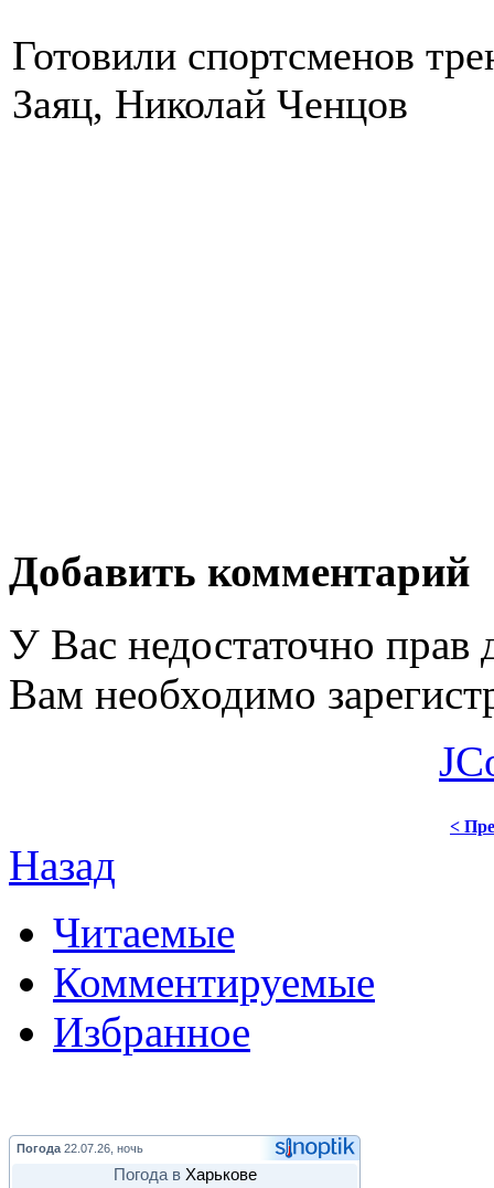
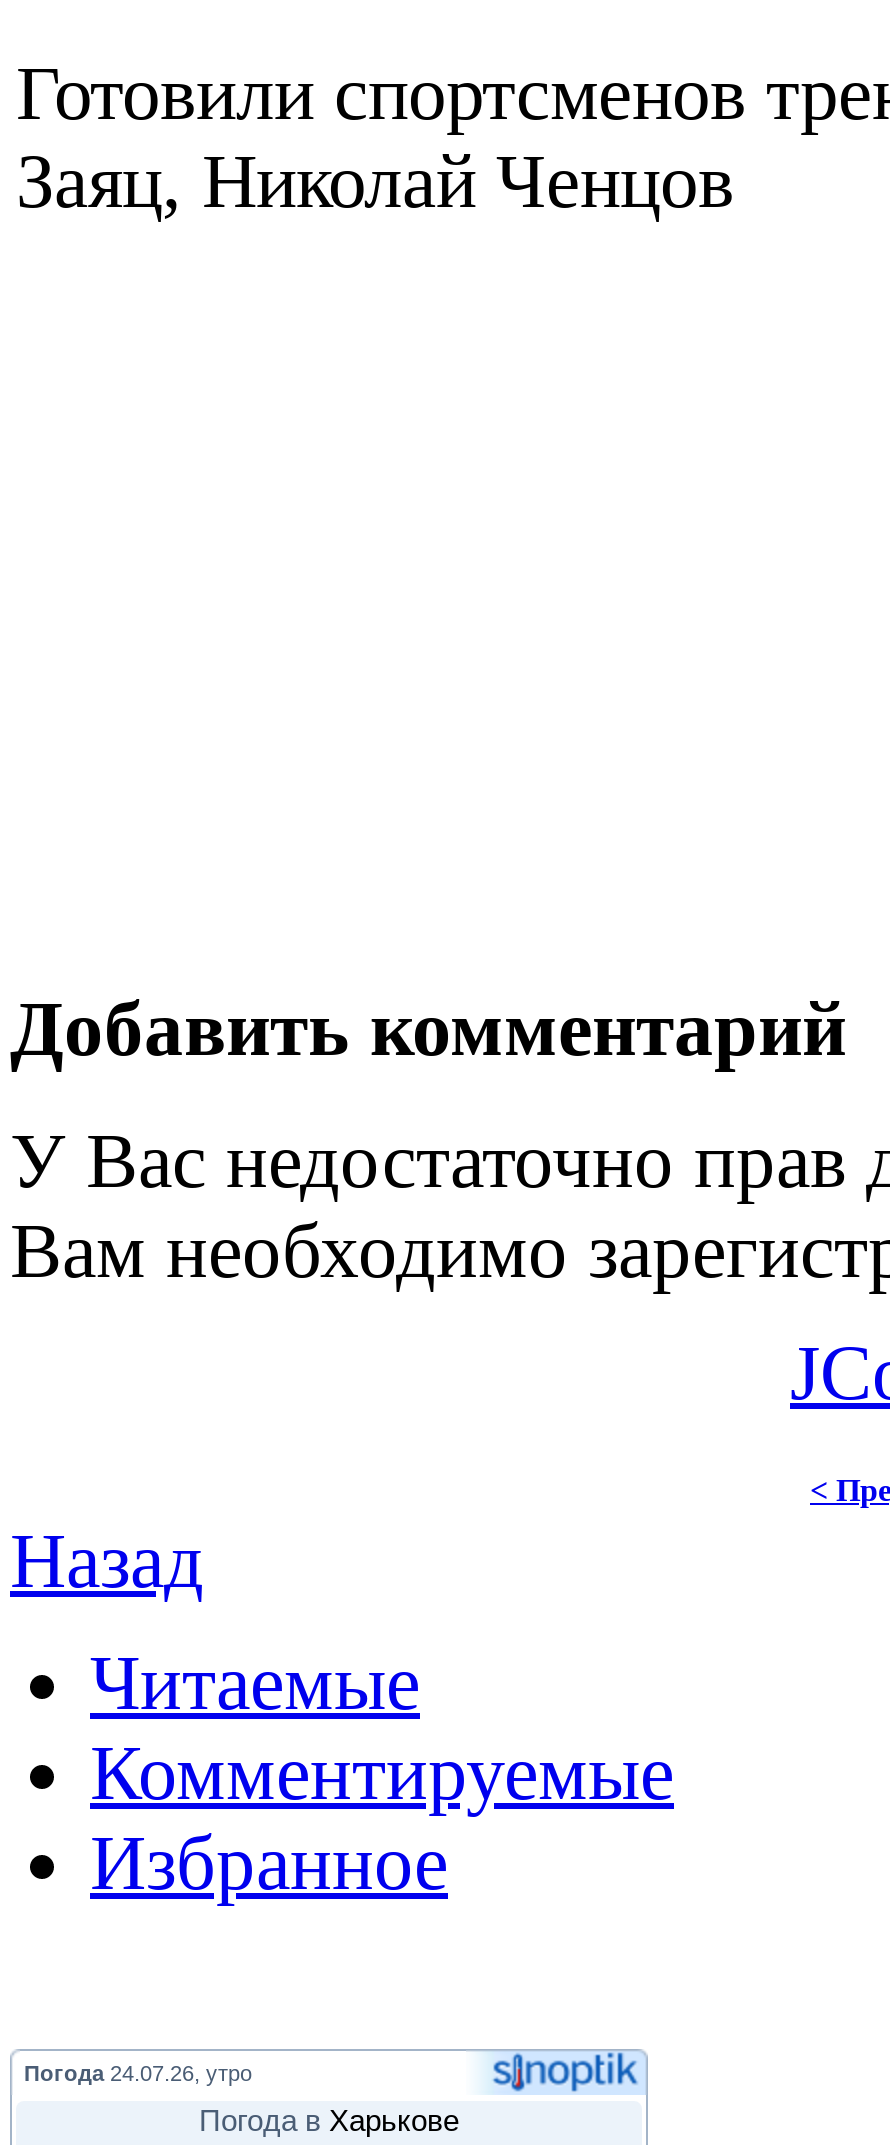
- Погода 22.07.26, ночь
+ Погода 24.07.26, утро
